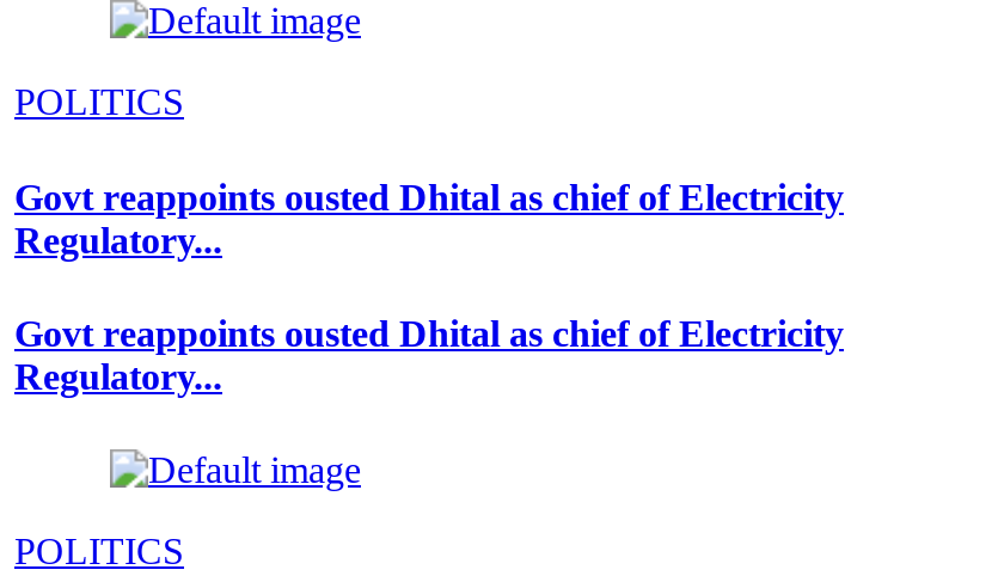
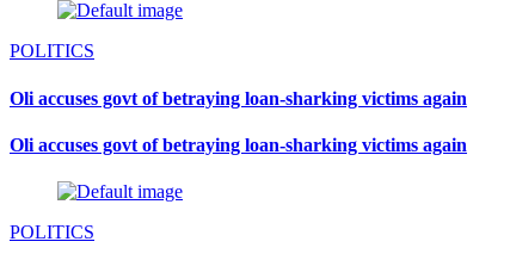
- Govt reappoints ousted Dhital as chief of Electricity
- Regulatory...
+ Oli accuses govt of betraying loan-sharking victims again

- Govt reappoints ousted Dhital as chief of Electricity
- Regulatory...
+ Oli accuses govt of betraying loan-sharking victims again
